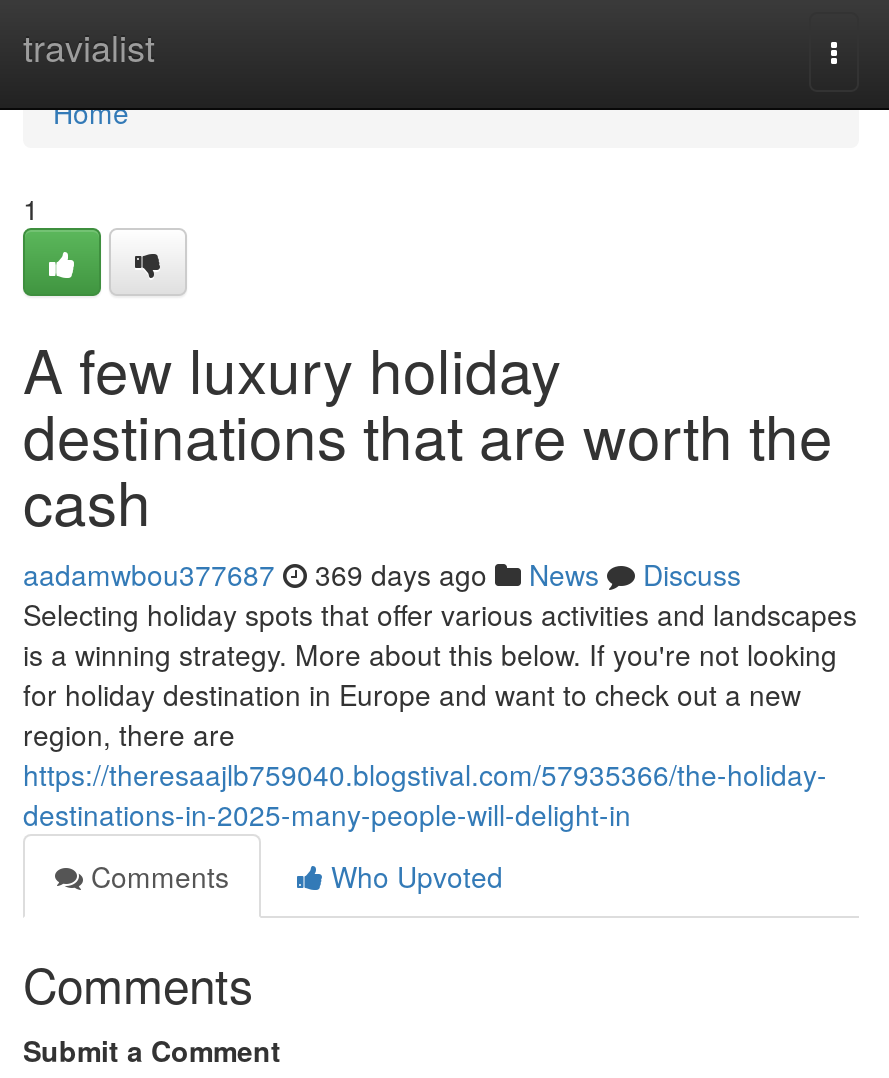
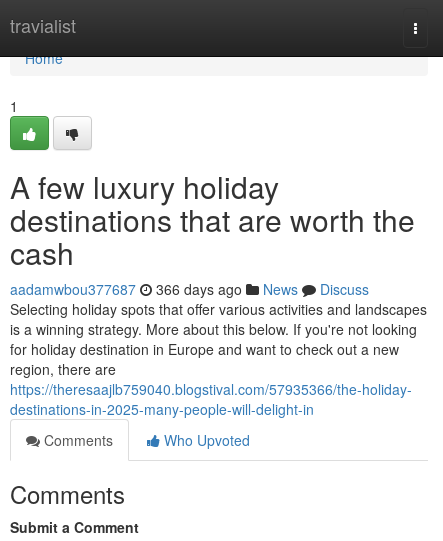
- aadamwbou377687 369 days ago News Discuss
+ aadamwbou377687 366 days ago News Discuss
